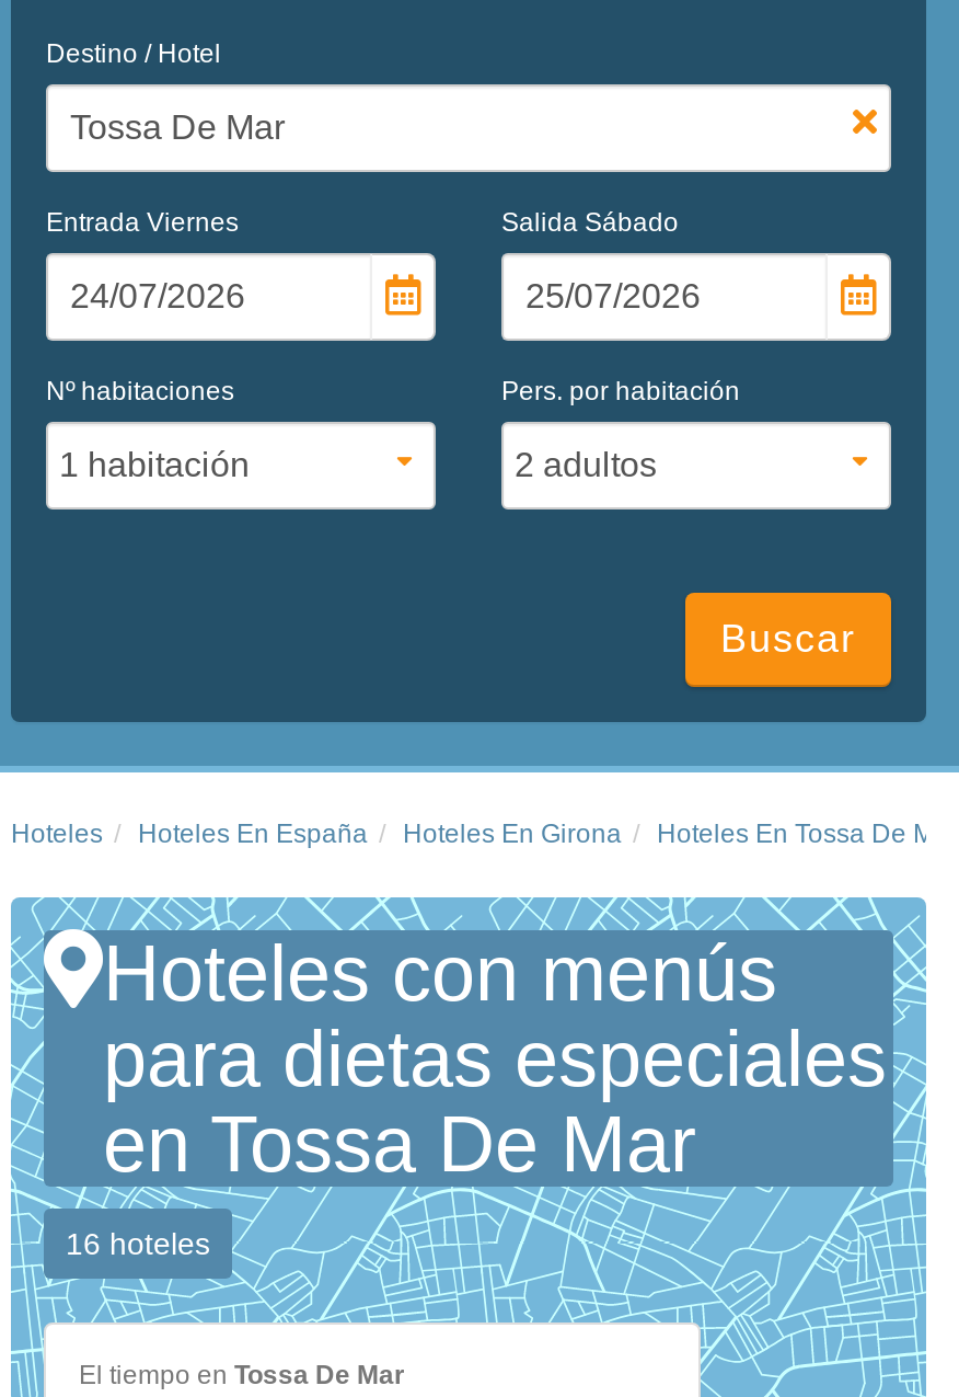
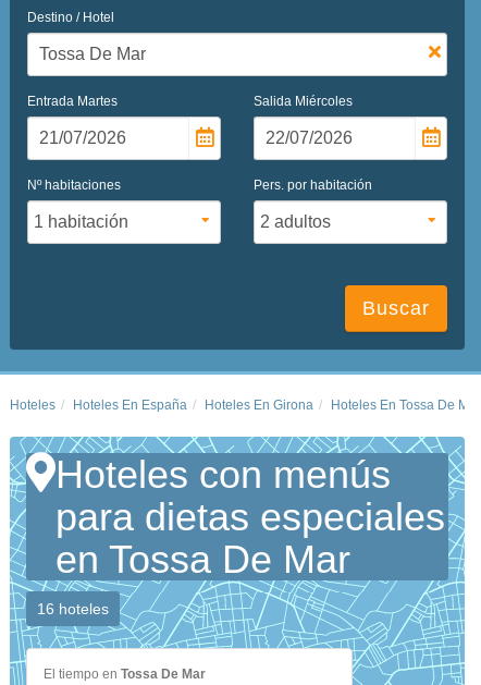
- Entrada Viernes
+ Entrada Martes

- Salida Sábado
+ Salida Miércoles
